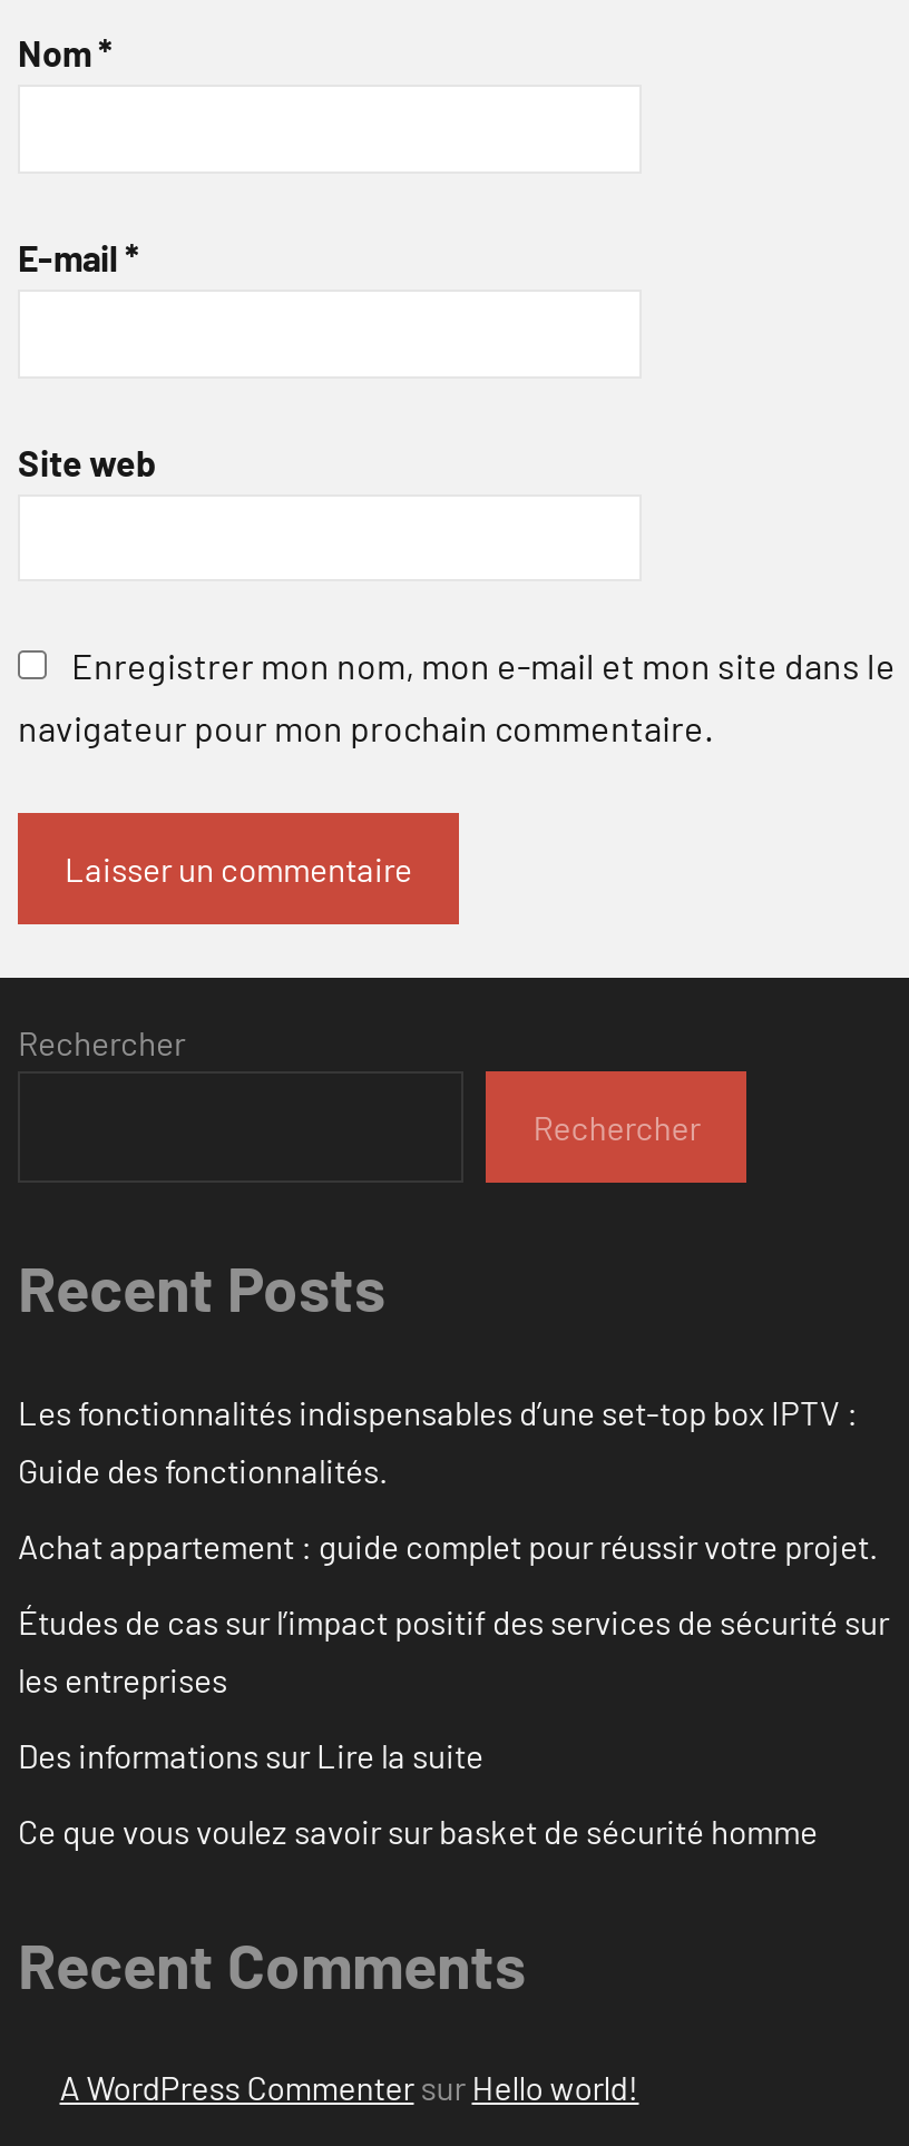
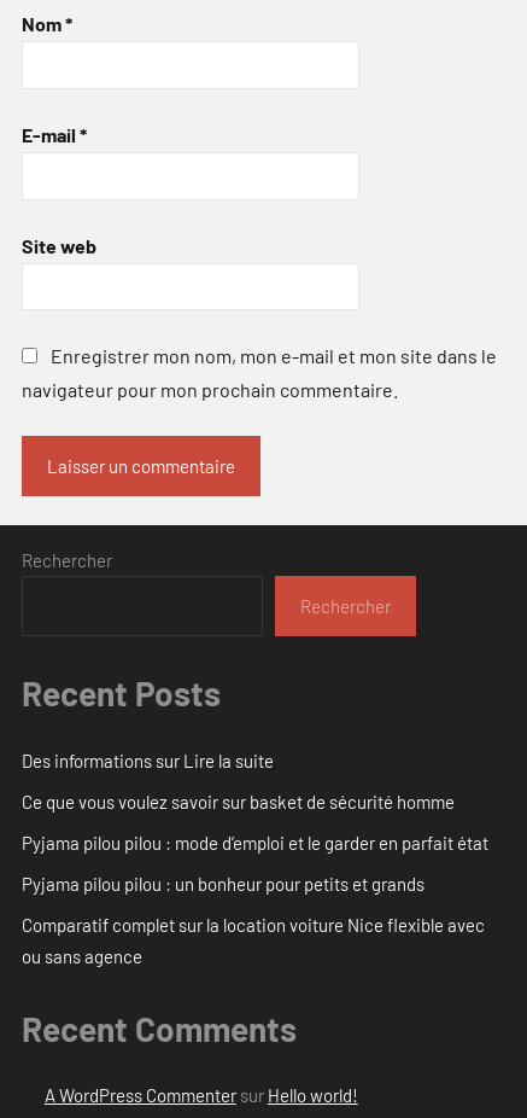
- Les fonctionnalités indispensables d’une set-top box IPTV :
- Guide des fonctionnalités.
- Achat appartement : guide complet pour réussir votre projet.
- Études de cas sur l’impact positif des services de sécurité sur
- les entreprises

moved up: Des informations sur Lire la suite | Ce que vous voulez savoir sur basket de sécurité homme

+ Pyjama pilou pilou : mode d’emploi et le garder en parfait état
+ Pyjama pilou pilou : un bonheur pour petits et grands
+ Comparatif complet sur la location voiture Nice flexible avec
+ ou sans agence
